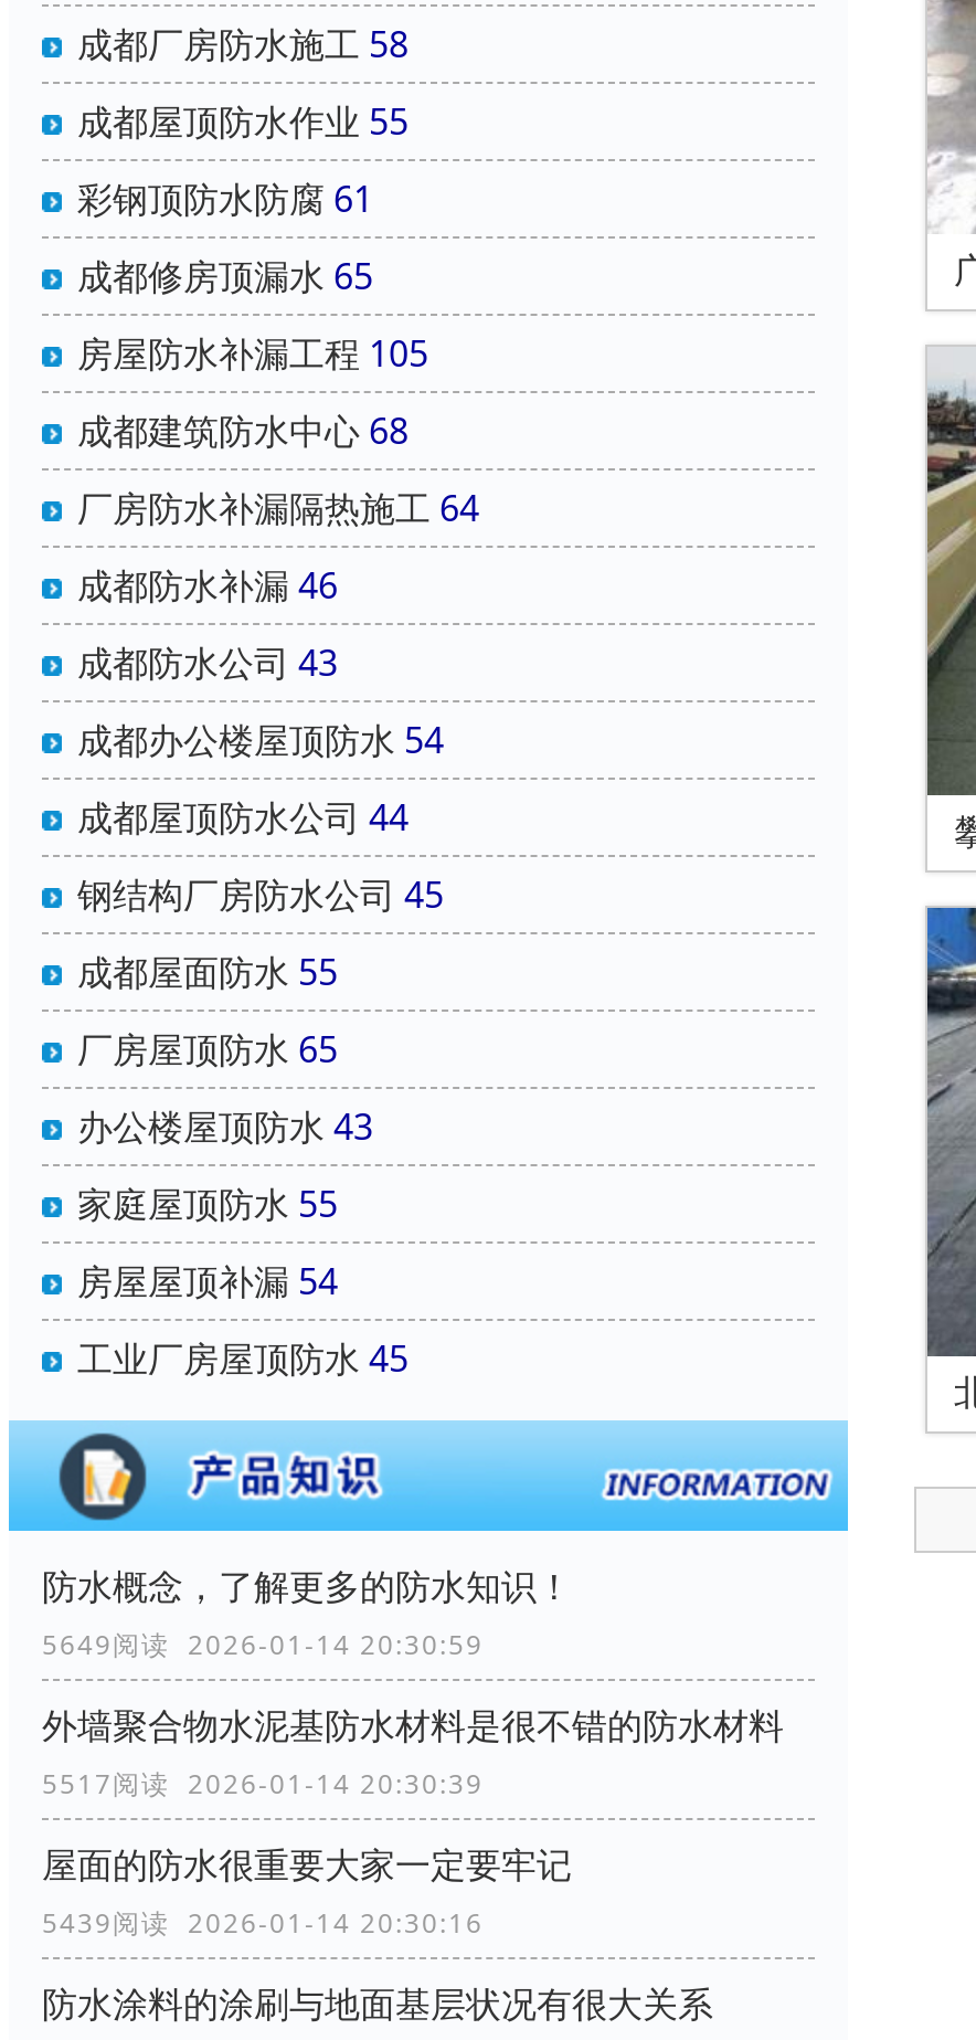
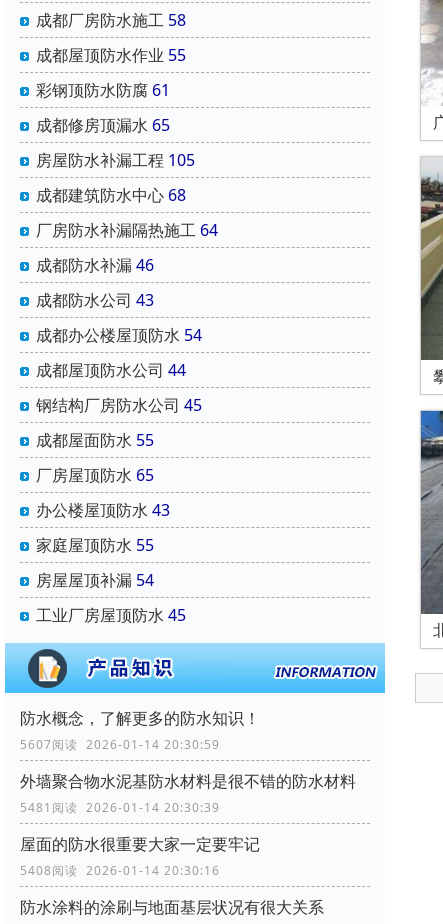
- 5649阅读 2026-01-14 20:30:59
+ 5607阅读 2026-01-14 20:30:59

- 5517阅读 2026-01-14 20:30:39
+ 5481阅读 2026-01-14 20:30:39

- 5439阅读 2026-01-14 20:30:16
+ 5408阅读 2026-01-14 20:30:16
